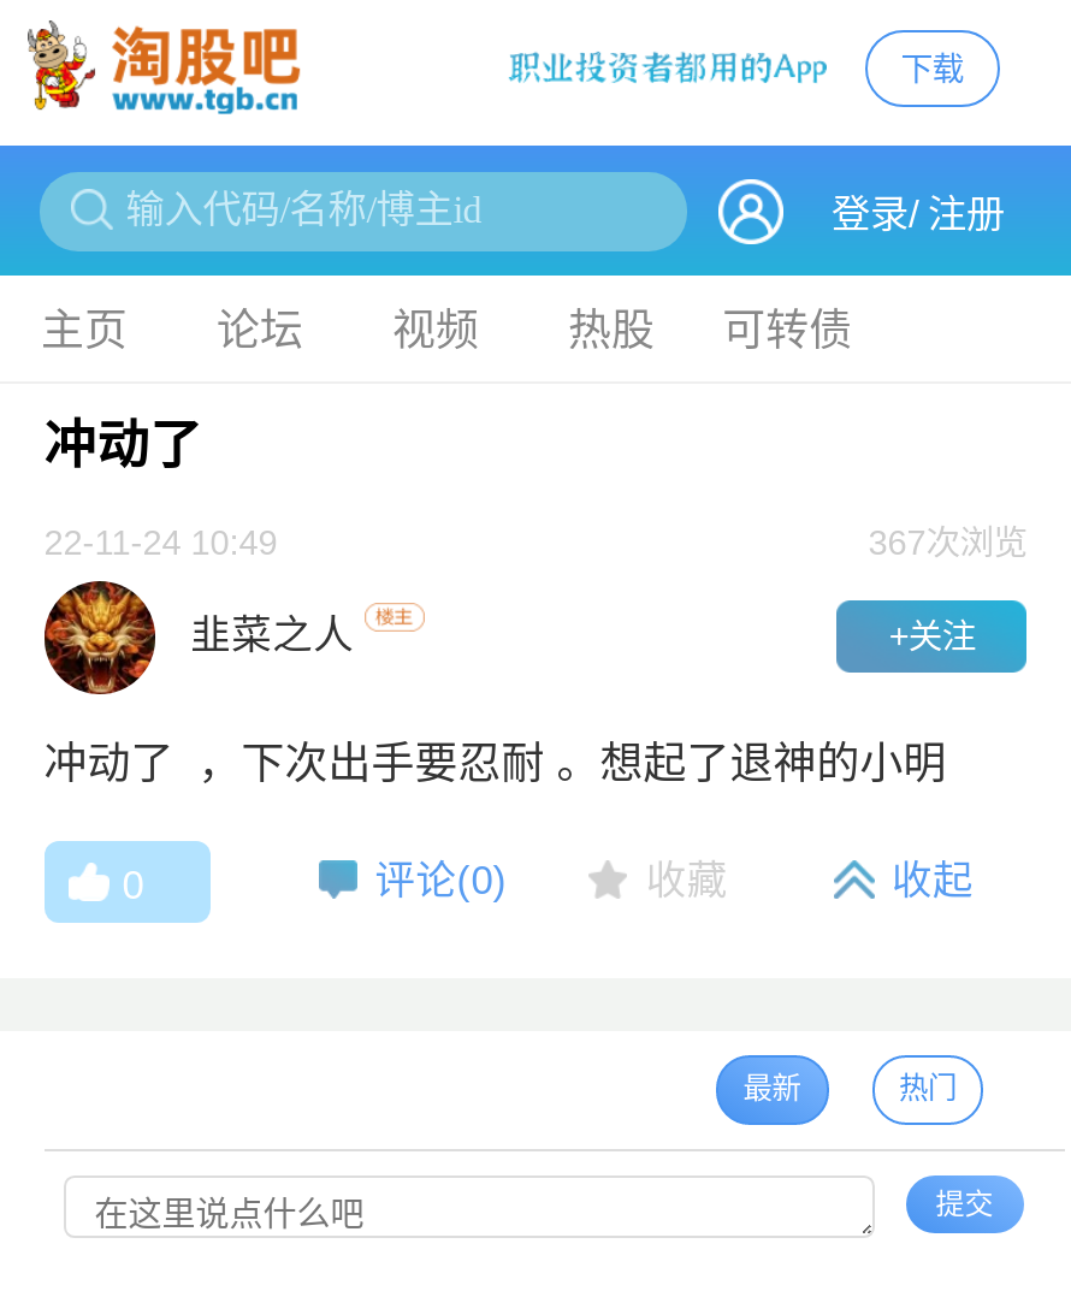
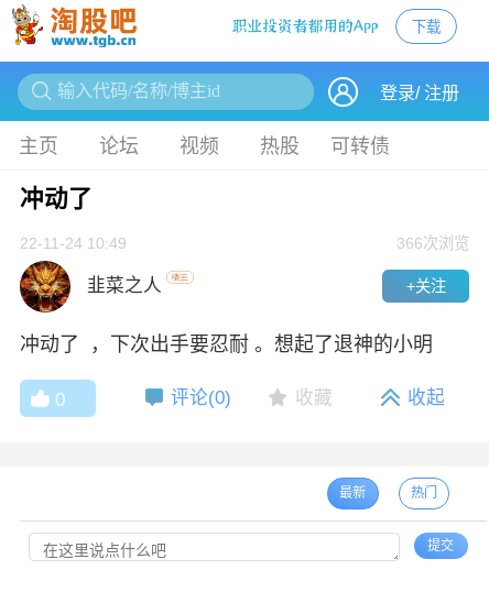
- 367次浏览
+ 366次浏览
